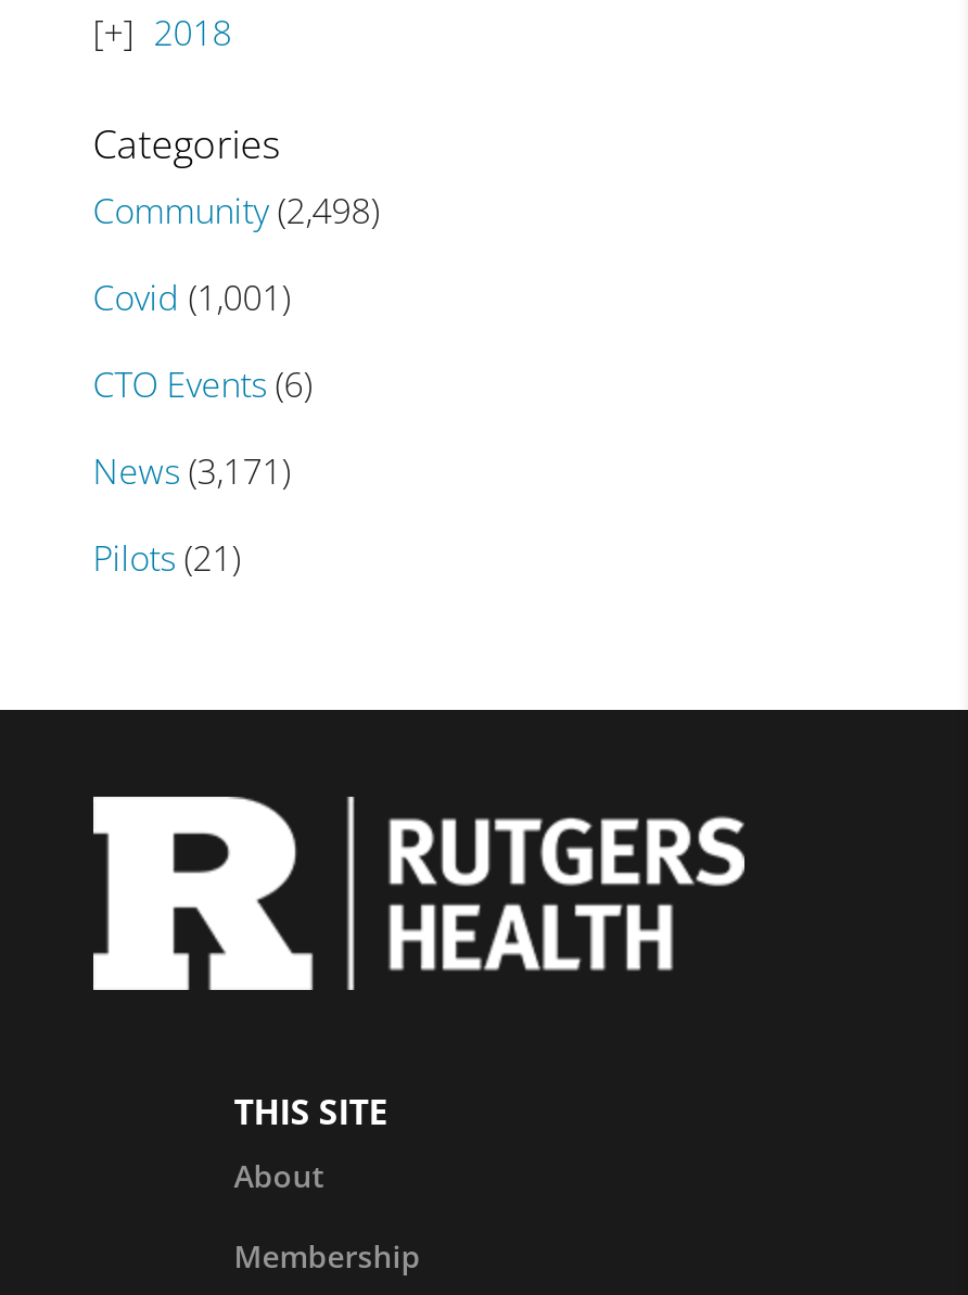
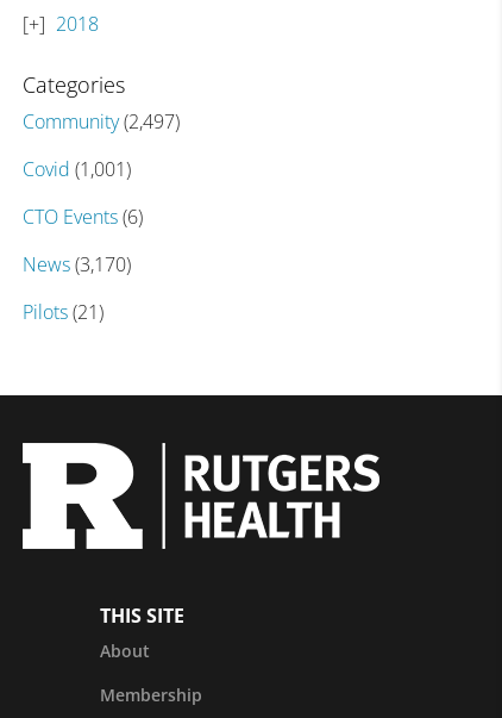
- Community (2,498)
+ Community (2,497)

- News (3,171)
+ News (3,170)
